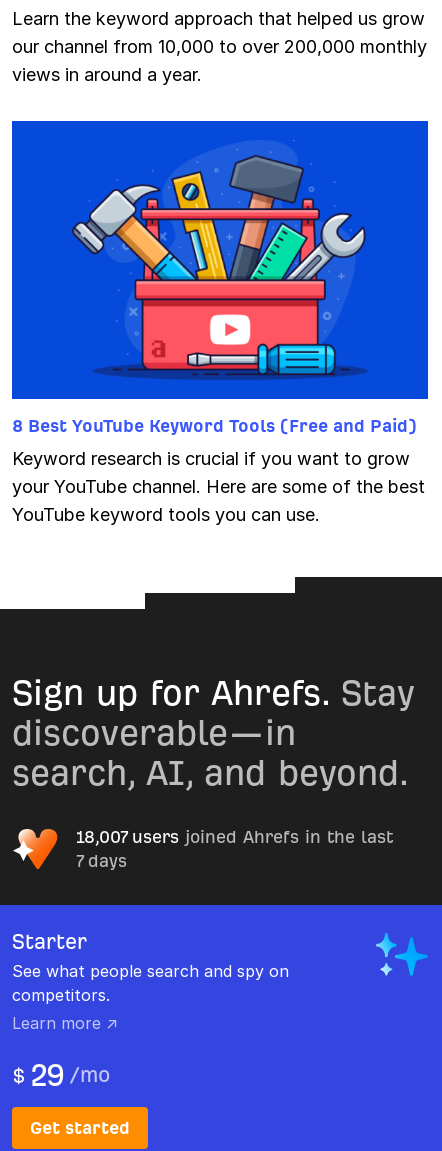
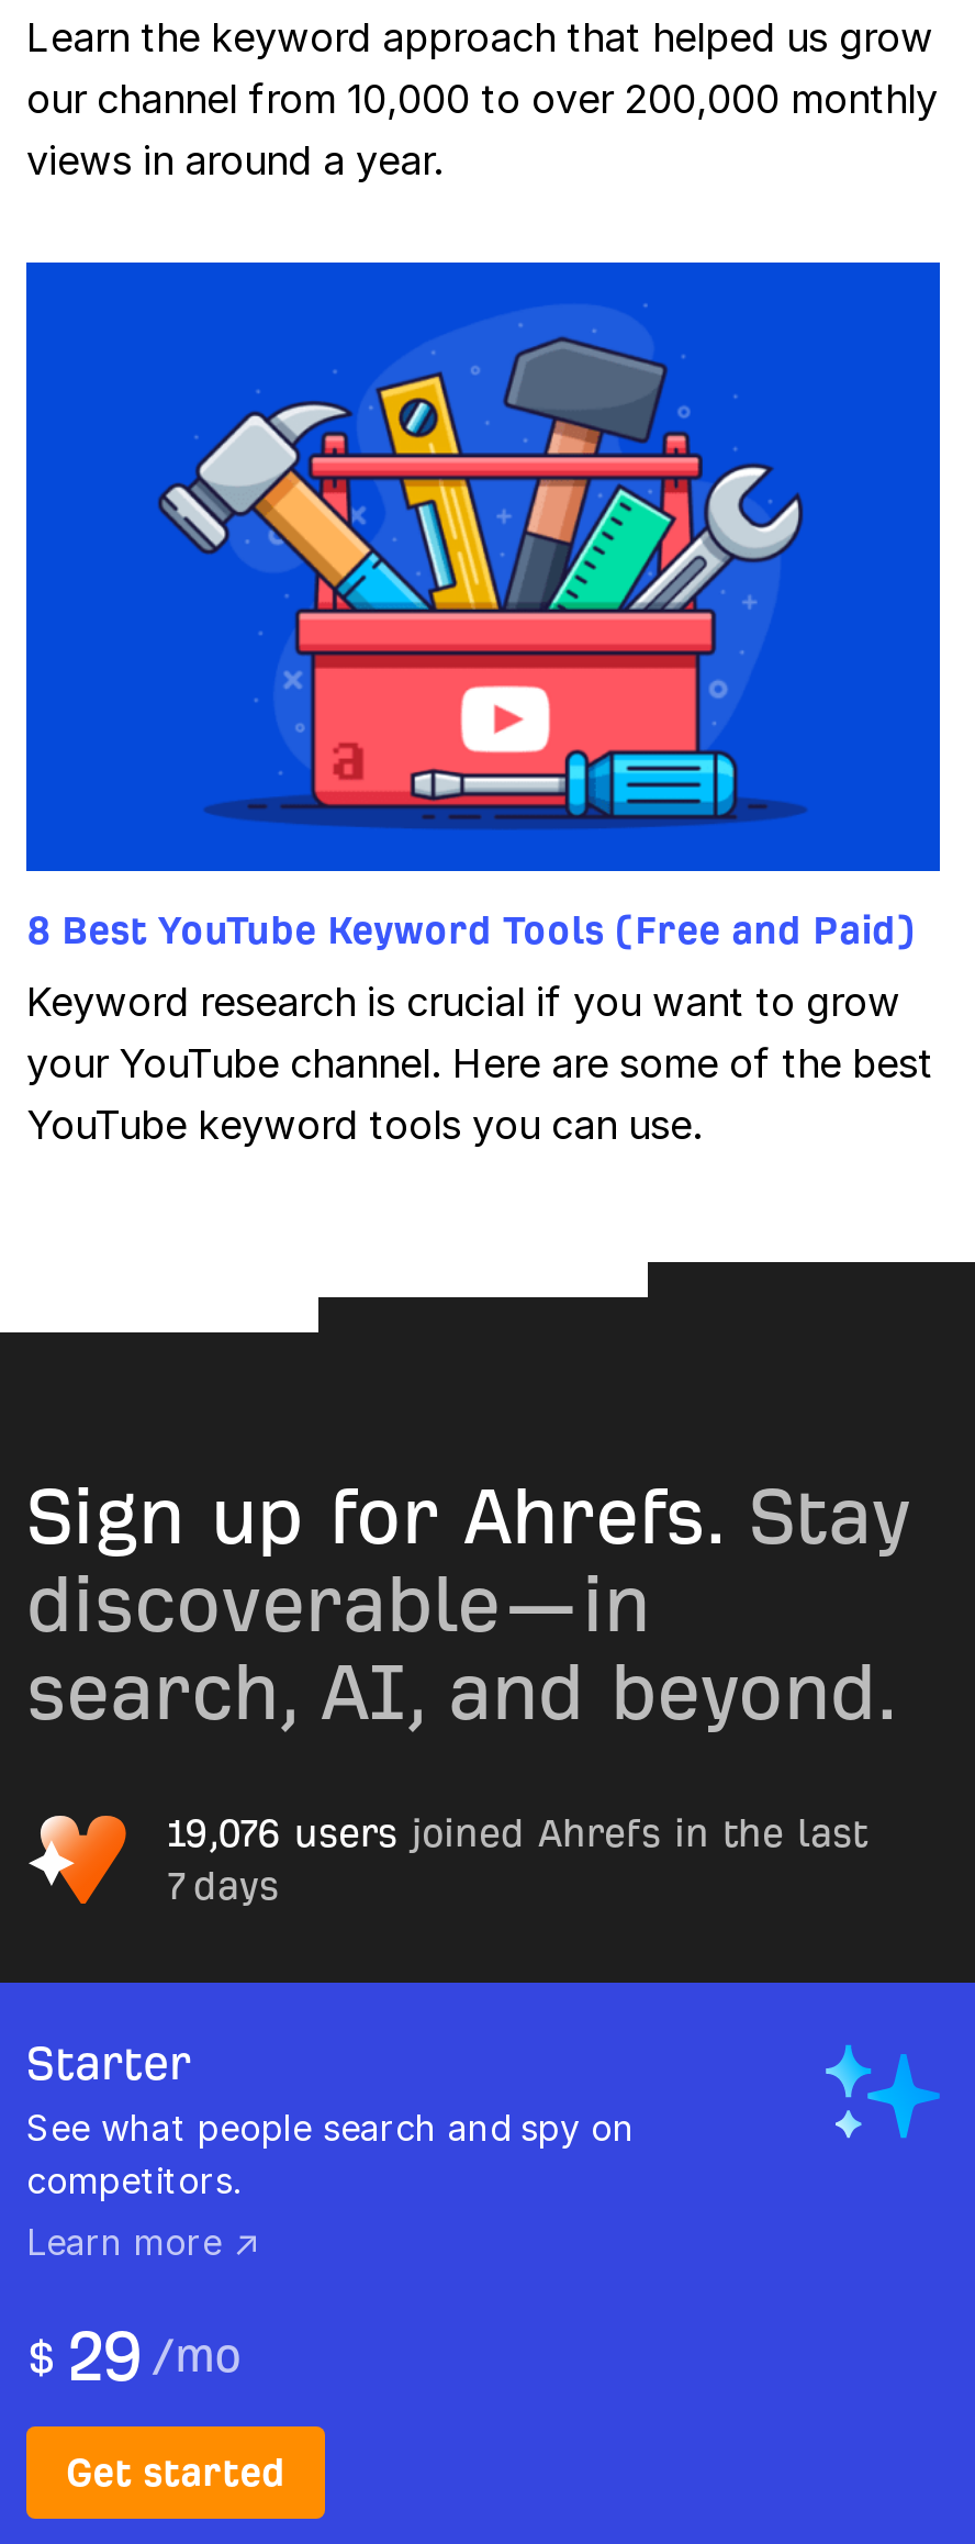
- 18,007 users joined Ahrefs in the last
+ 19,076 users joined Ahrefs in the last
